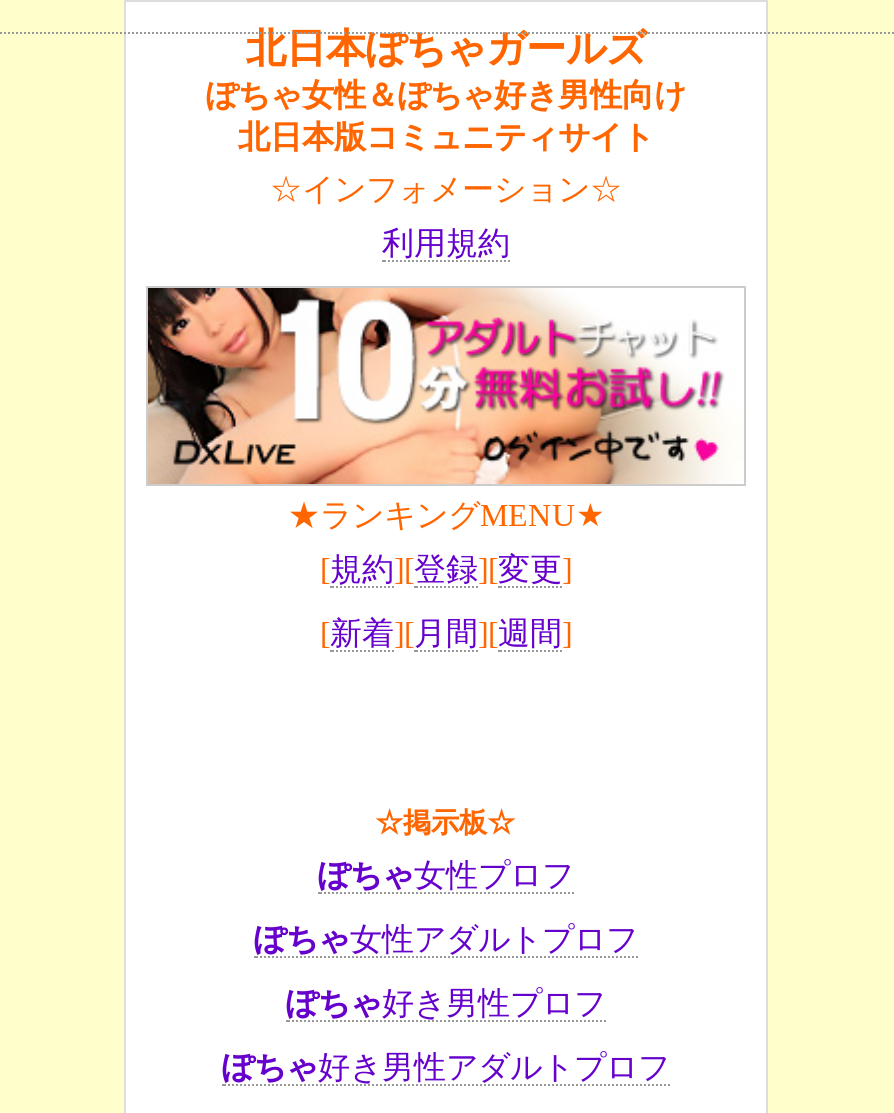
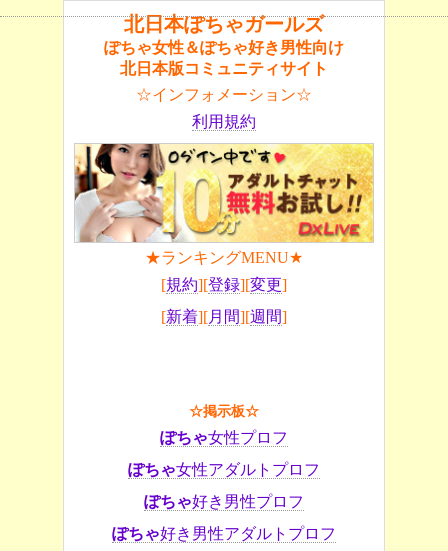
- [image]
+ [image]
